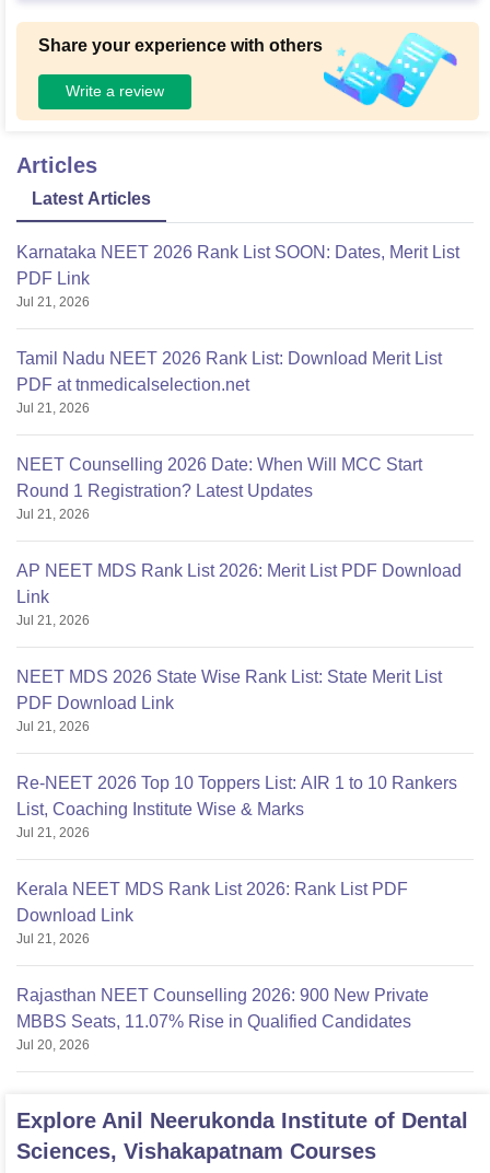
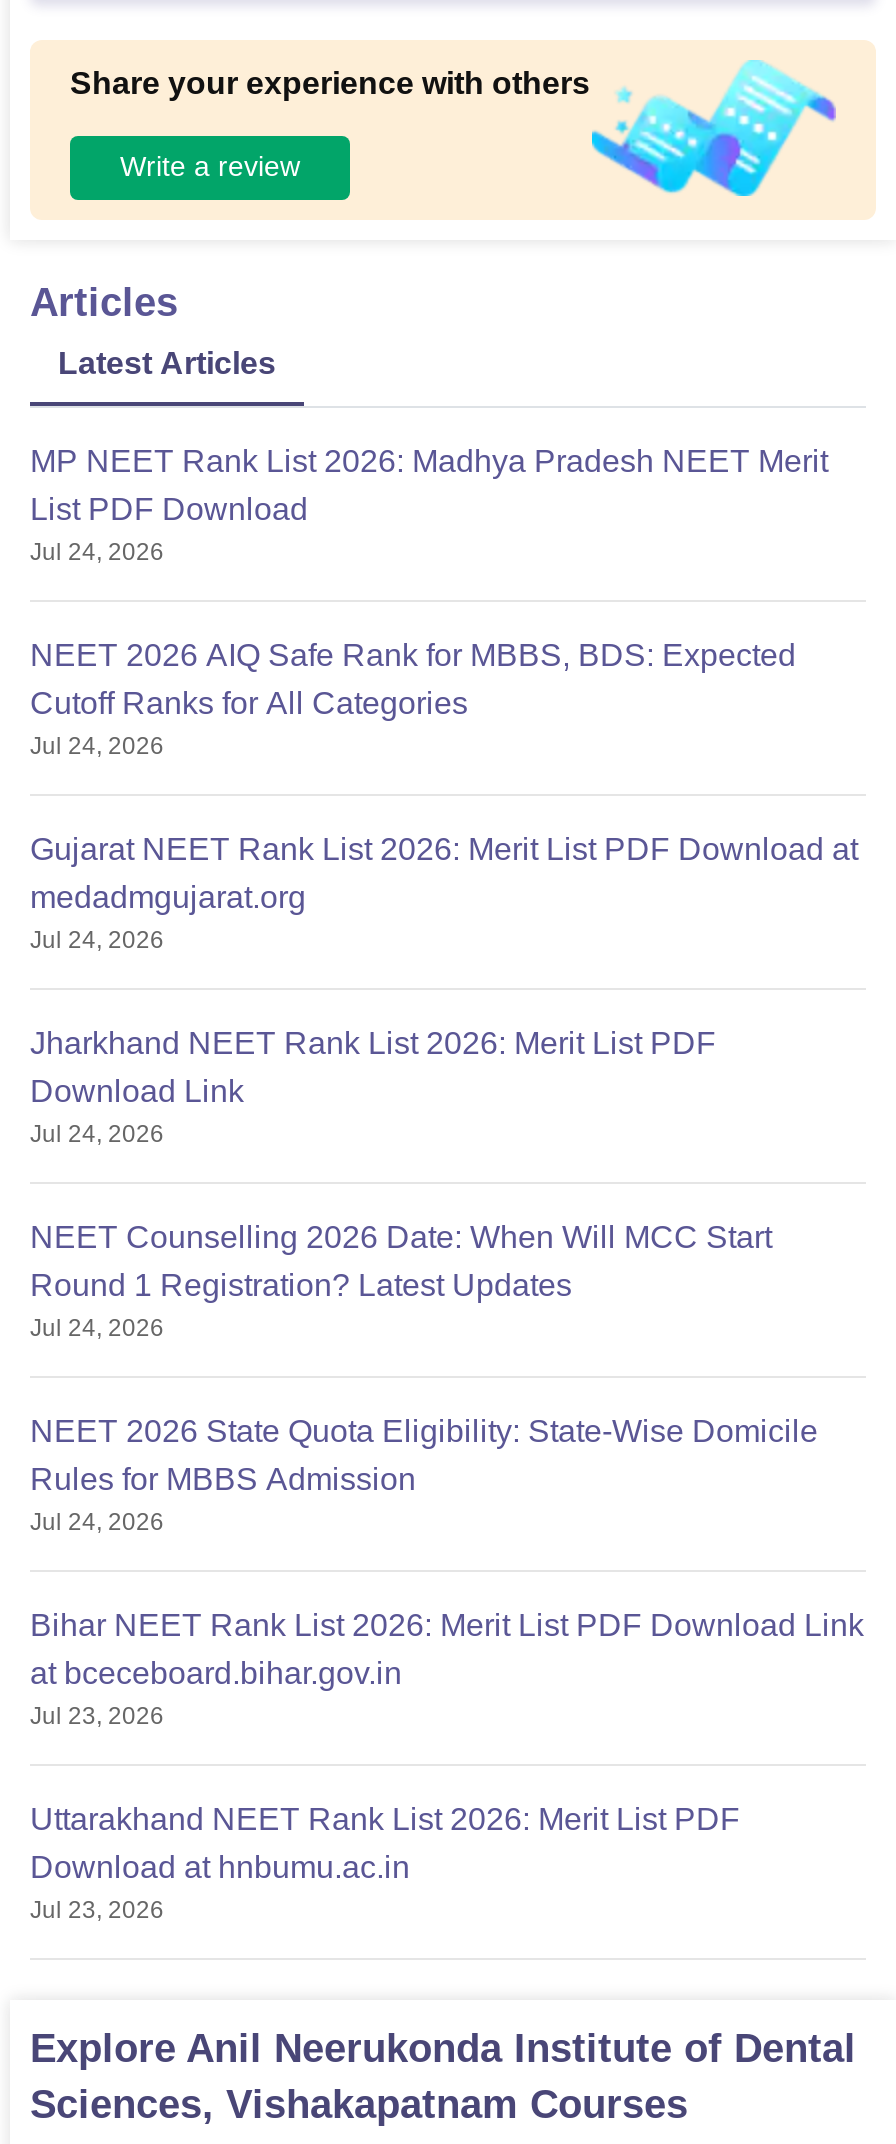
- Karnataka NEET 2026 Rank List SOON: Dates, Merit List
- PDF Link
- Jul 21, 2026
- Tamil Nadu NEET 2026 Rank List: Download Merit List
- PDF at tnmedicalselection.net
- Jul 21, 2026
+ MP NEET Rank List 2026: Madhya Pradesh NEET Merit
+ List PDF Download
+ Jul 24, 2026
+ NEET 2026 AIQ Safe Rank for MBBS, BDS: Expected
+ Cutoff Ranks for All Categories
+ Jul 24, 2026
+ Gujarat NEET Rank List 2026: Merit List PDF Download at
+ medadmgujarat.org
+ Jul 24, 2026
+ Jharkhand NEET Rank List 2026: Merit List PDF
+ Jul 24, 2026

moved down: NEET Counselling 2026 Date: When Will MCC Start | Round 1 Registration? Latest Updates

- Jul 21, 2026
- AP NEET MDS Rank List 2026: Merit List PDF Download
- Link
- Jul 21, 2026
- NEET MDS 2026 State Wise Rank List: State Merit List
- PDF Download Link
- Jul 21, 2026
- Re-NEET 2026 Top 10 Toppers List: AIR 1 to 10 Rankers
- List, Coaching Institute Wise & Marks
- Jul 21, 2026
- Kerala NEET MDS Rank List 2026: Rank List PDF
- Jul 21, 2026
- Rajasthan NEET Counselling 2026: 900 New Private
- MBBS Seats, 11.07% Rise in Qualified Candidates
- Jul 20, 2026
+ Jul 24, 2026
+ NEET 2026 State Quota Eligibility: State-Wise Domicile
+ Rules for MBBS Admission
+ Jul 24, 2026
+ Bihar NEET Rank List 2026: Merit List PDF Download Link
+ at bceceboard.bihar.gov.in
+ Jul 23, 2026
+ Uttarakhand NEET Rank List 2026: Merit List PDF
+ Download at hnbumu.ac.in
+ Jul 23, 2026

moved up: Download Link
